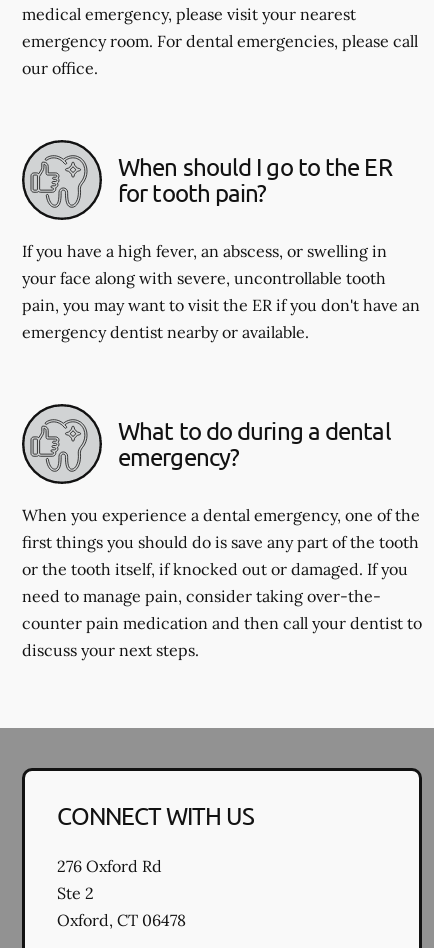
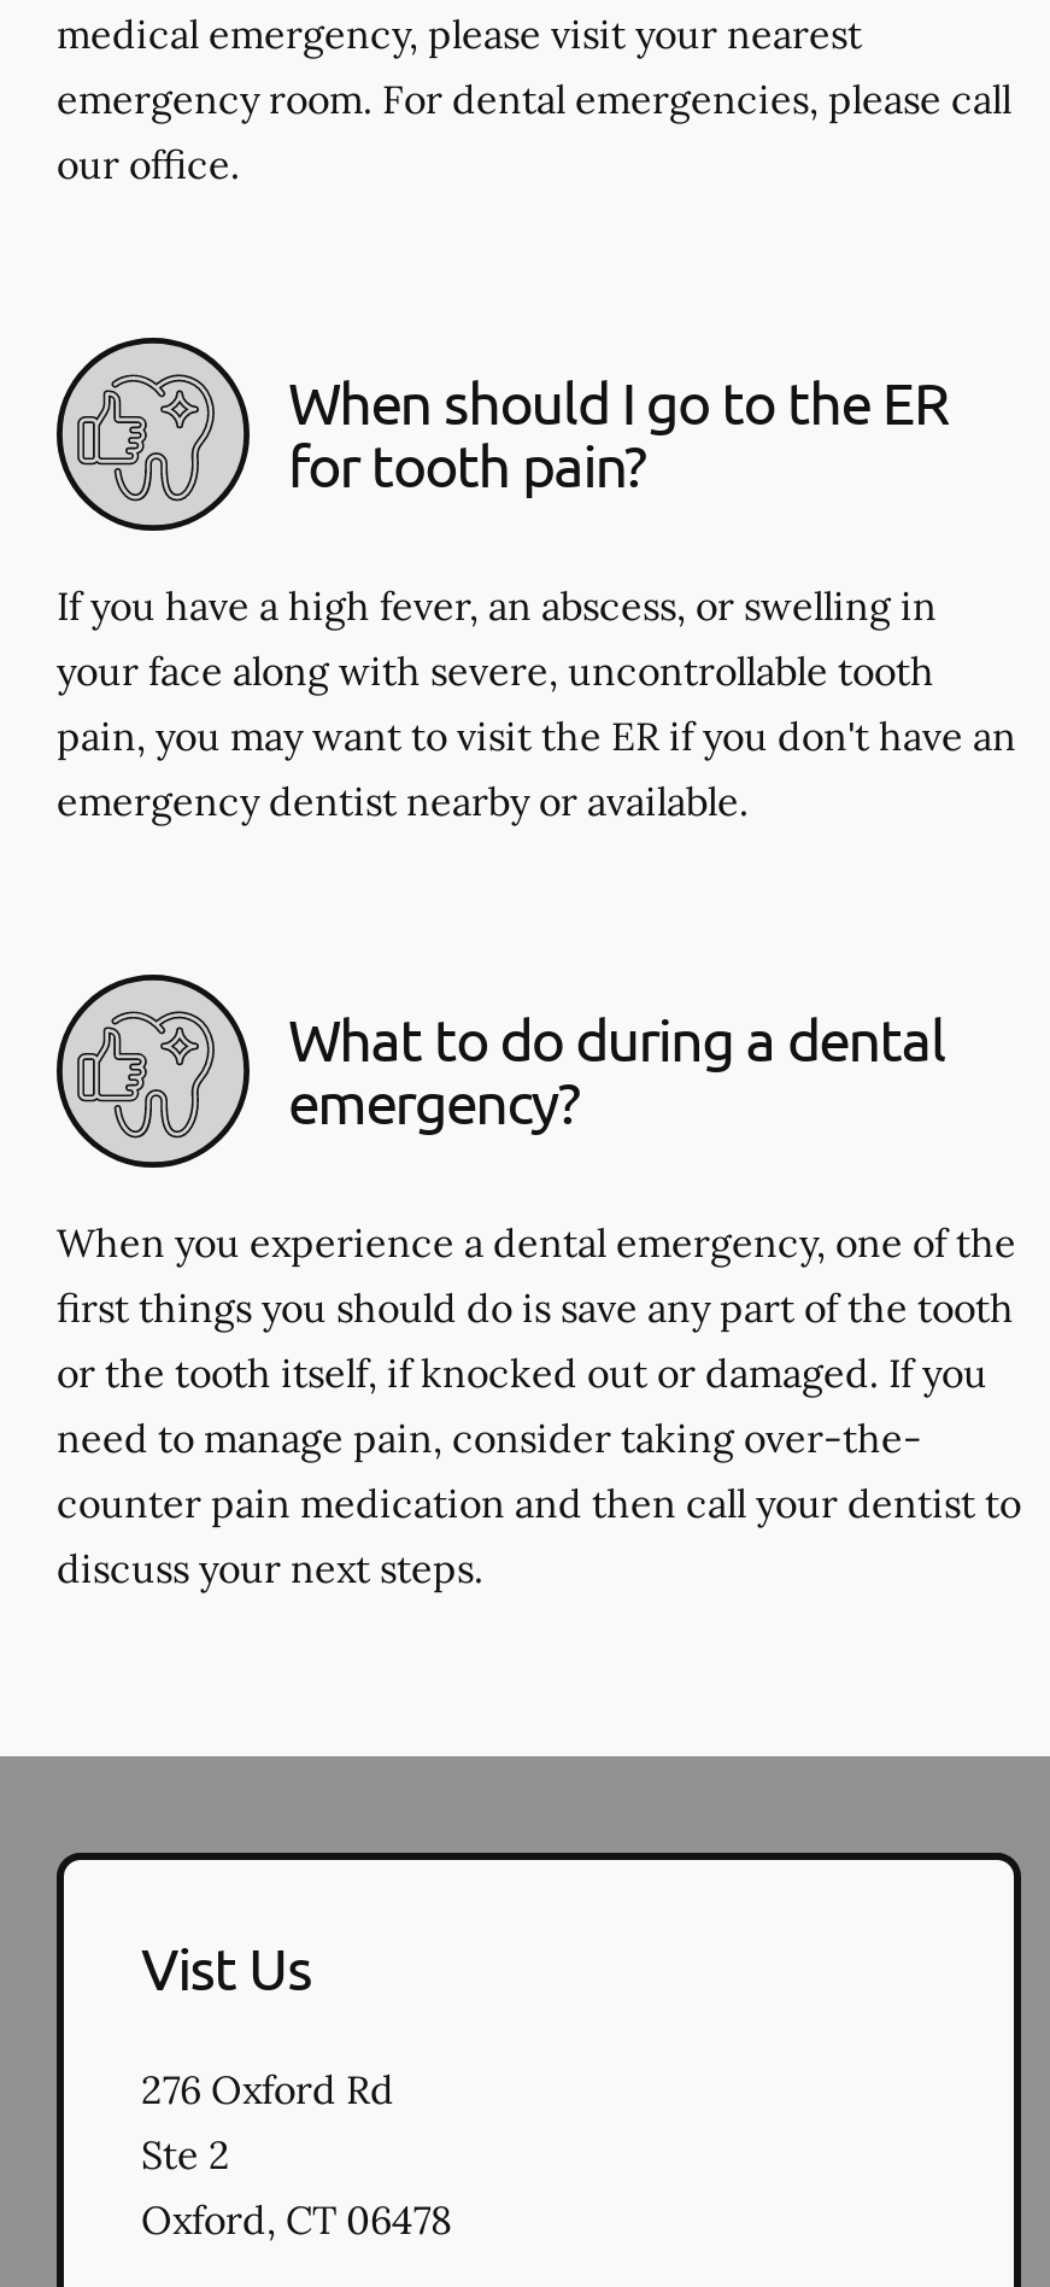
- CONNECT WITH US
+ Vist Us
